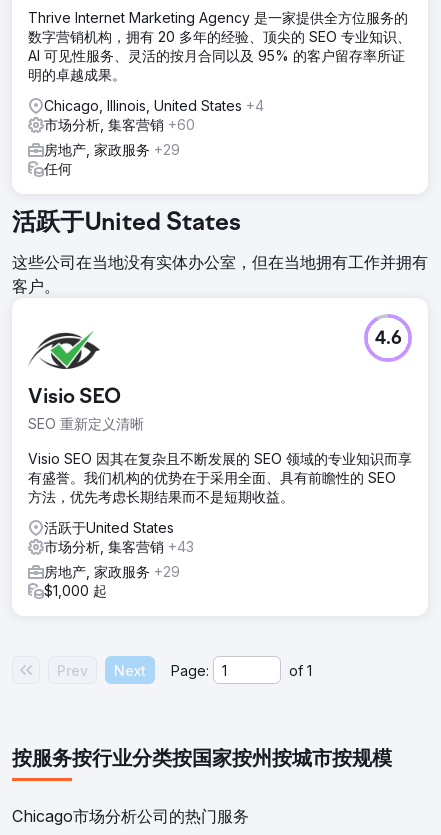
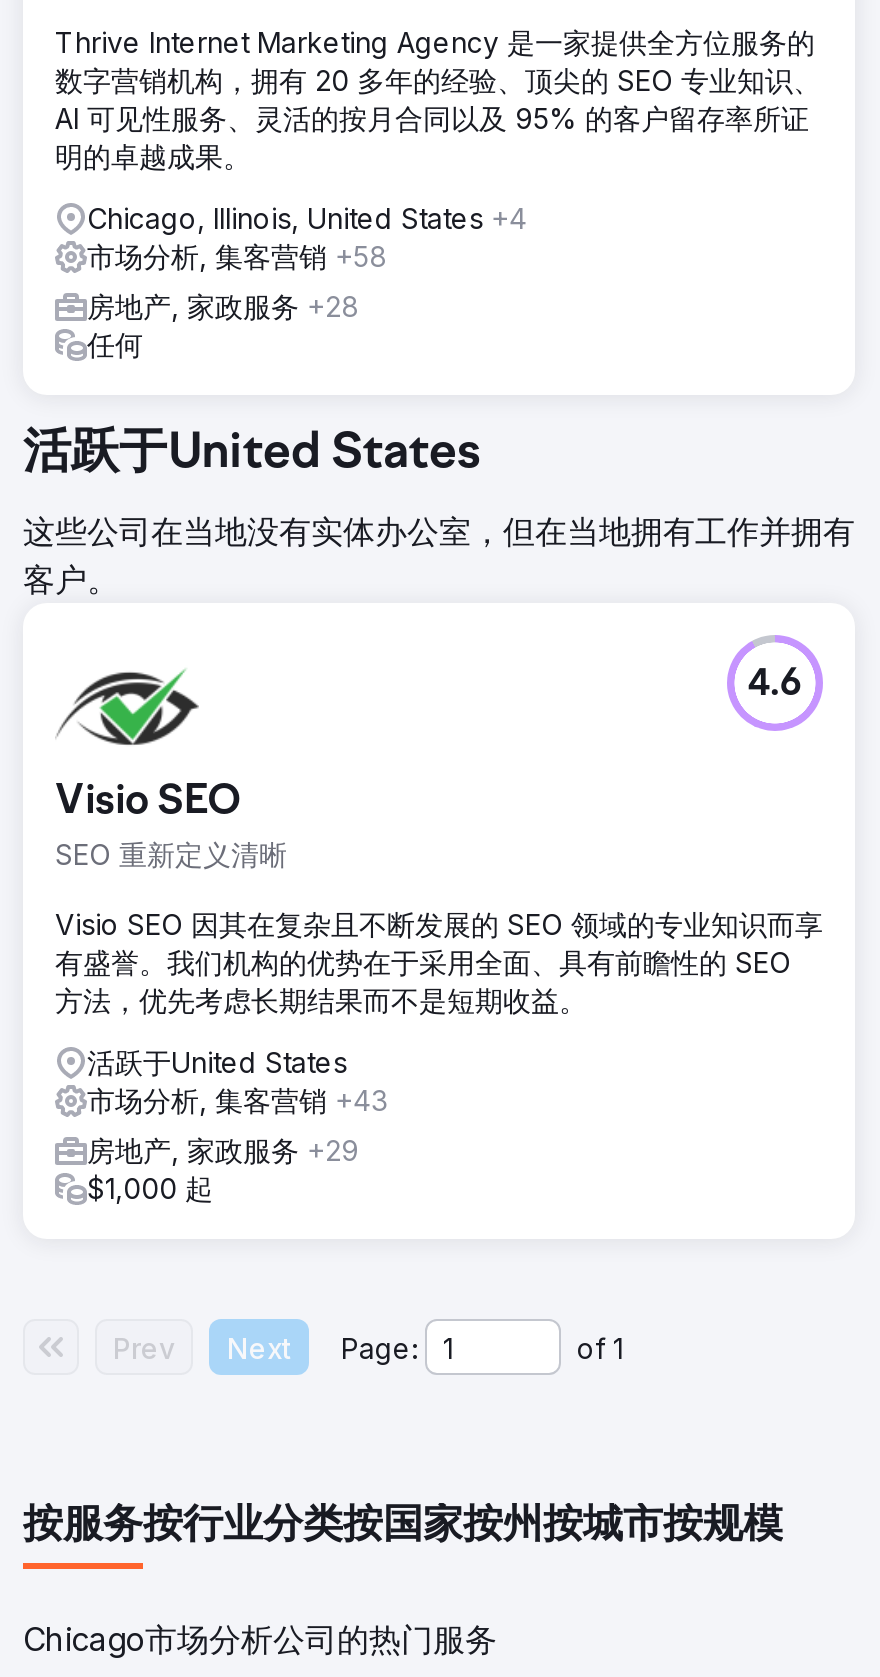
- 市场分析, 集客营销+60
+ 市场分析, 集客营销+58

- 房地产, 家政服务+29
+ 房地产, 家政服务+28
